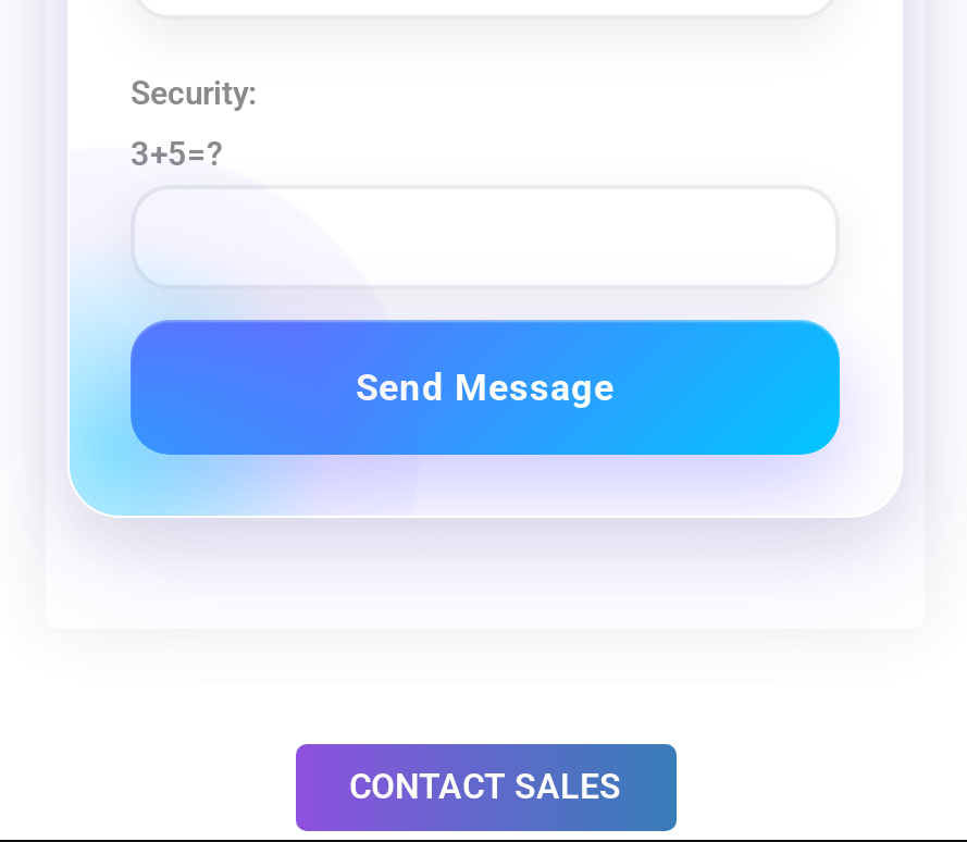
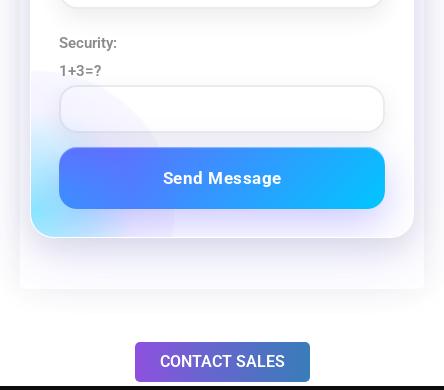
- 3+5=?
+ 1+3=?
